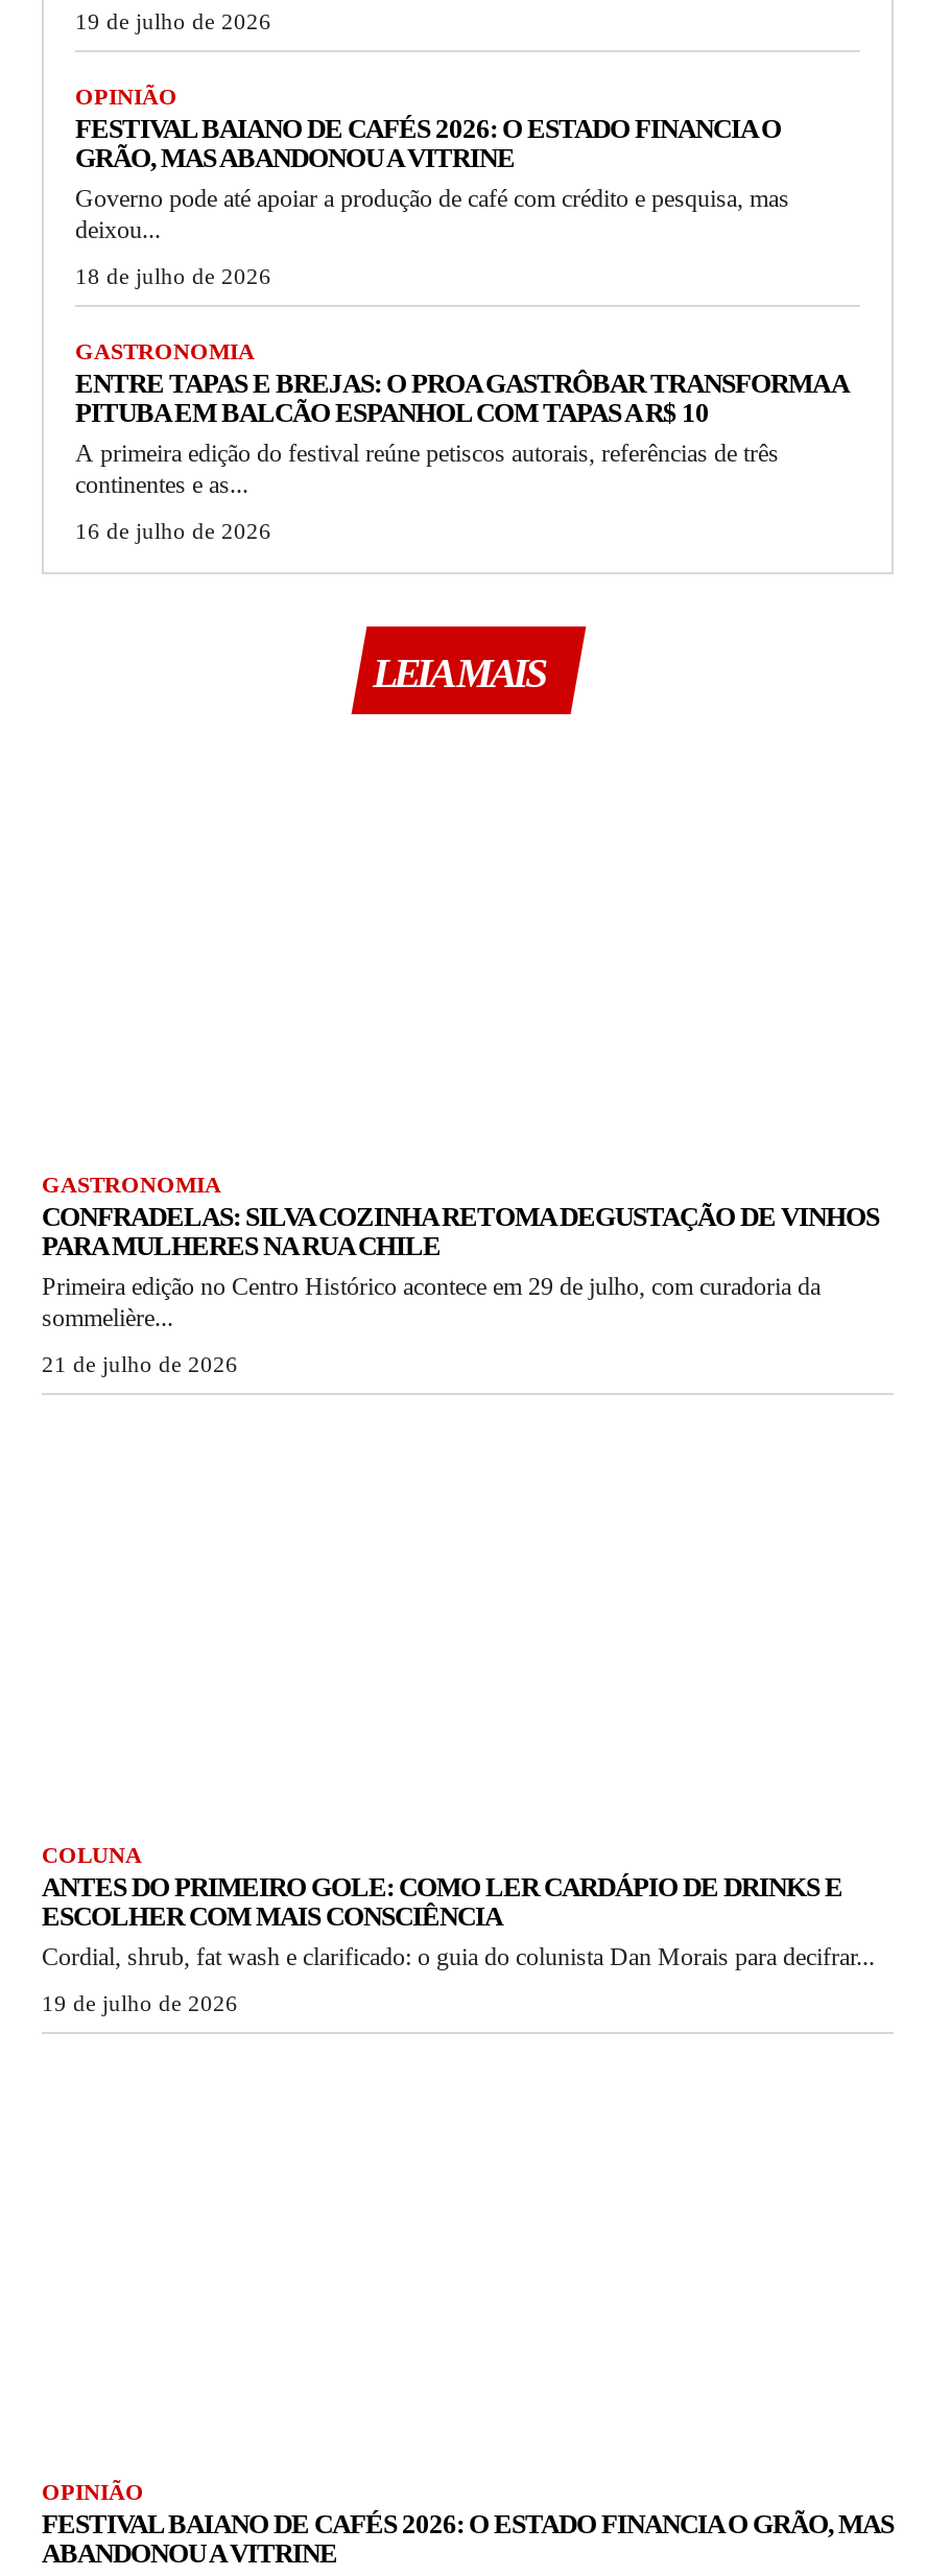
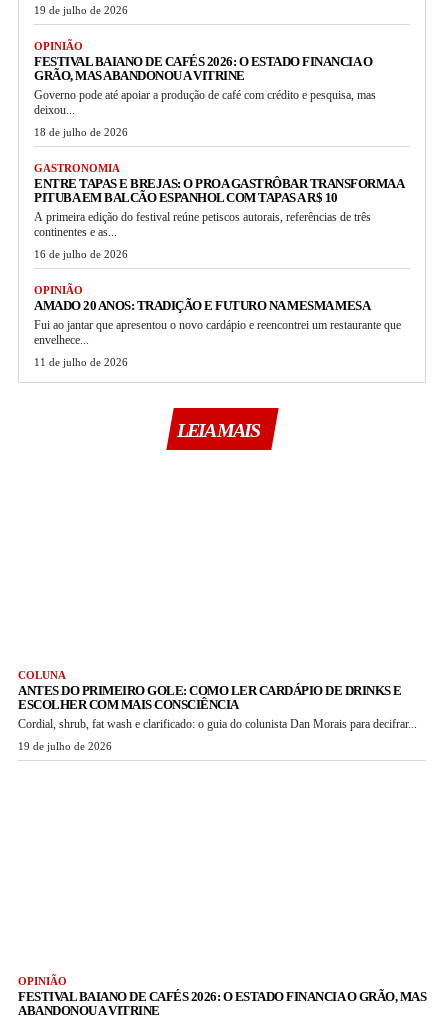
+ OPINIÃO
+ AMADO 20 ANOS: TRADIÇÃO E FUTURO NA MESMA MESA
+ Fui ao jantar que apresentou o novo cardápio e reencontrei um restaurante que
+ envelhece...
+ 11 de julho de 2026

moved down: LEIA MAIS

- GASTRONOMIA
- CONFRADELAS: SILVA COZINHA RETOMA DEGUSTAÇÃO DE VINHOS
- PARA MULHERES NA RUA CHILE
- Primeira edição no Centro Histórico acontece em 29 de julho, com curadoria da
- sommelière...
- 21 de julho de 2026
